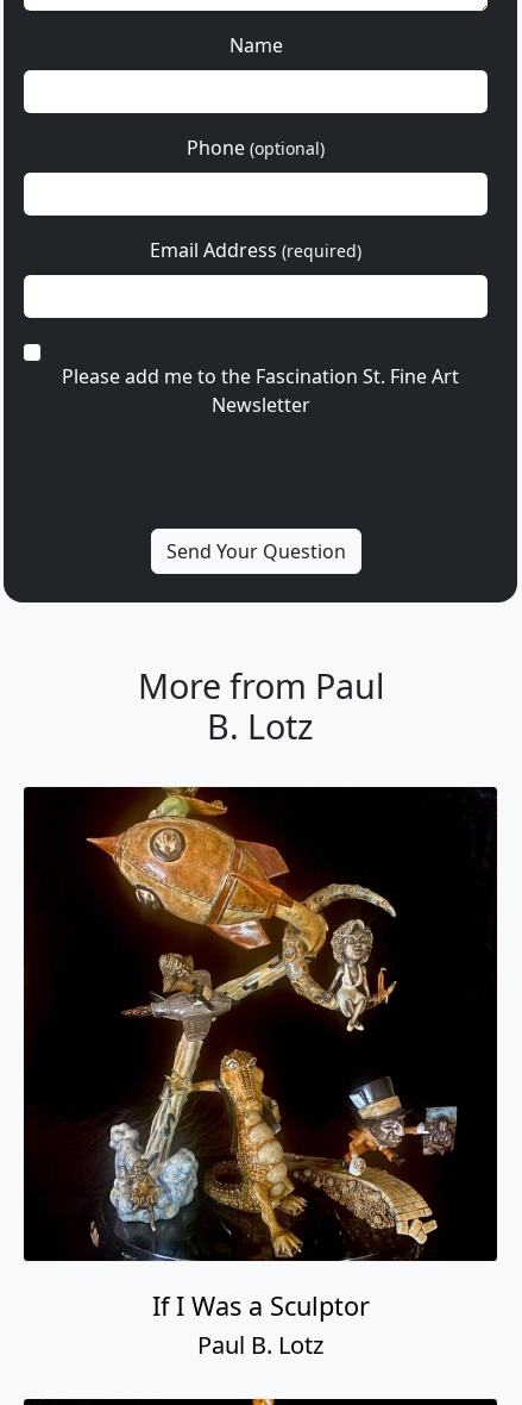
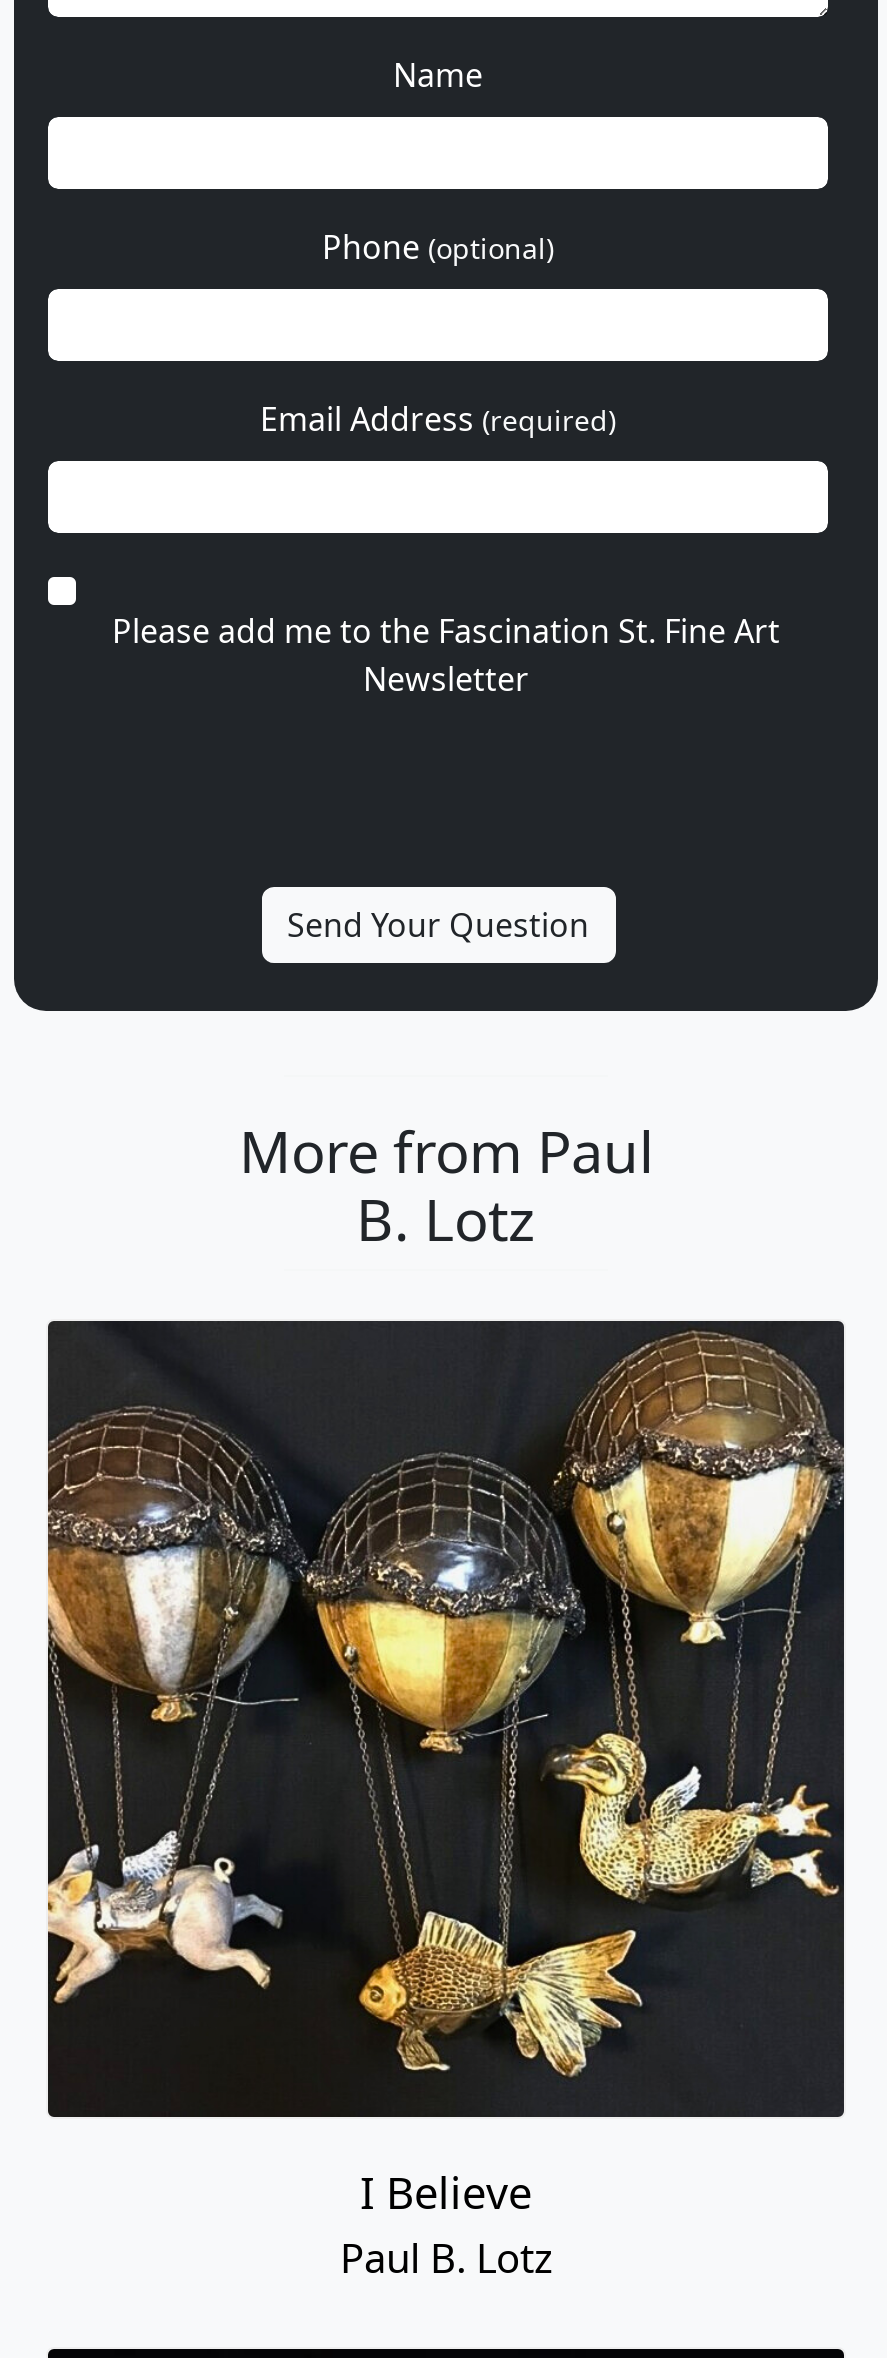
- [image]
- If I Was a Sculptor
+ [image]
+ I Believe
